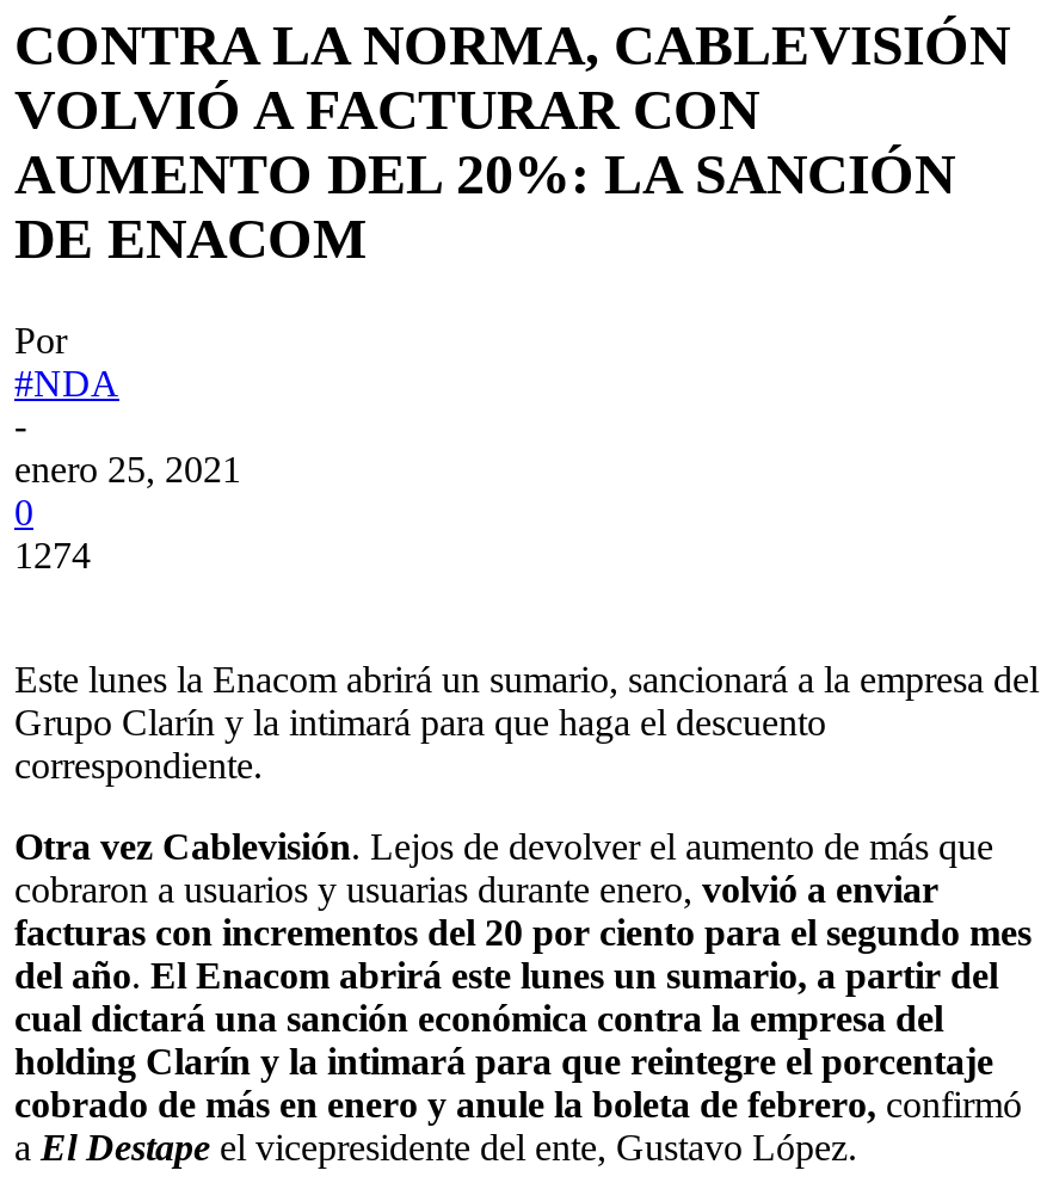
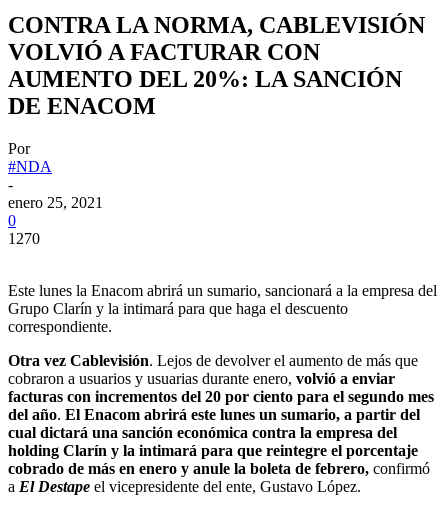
- 1274
+ 1270
